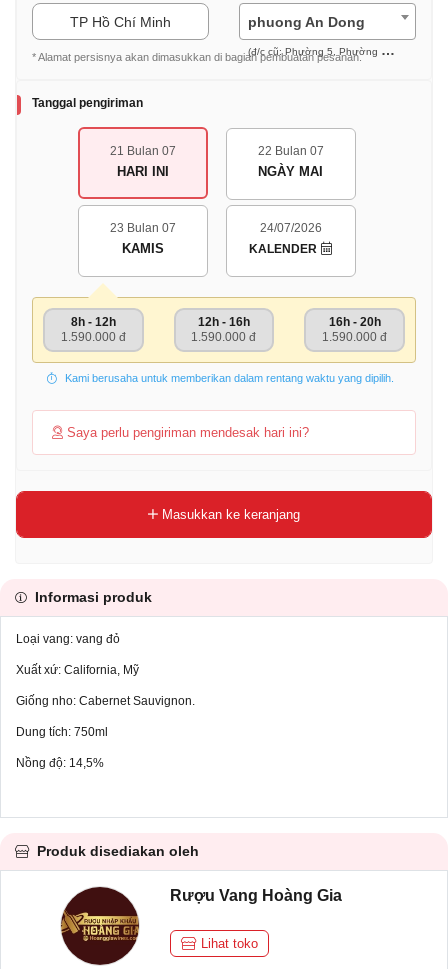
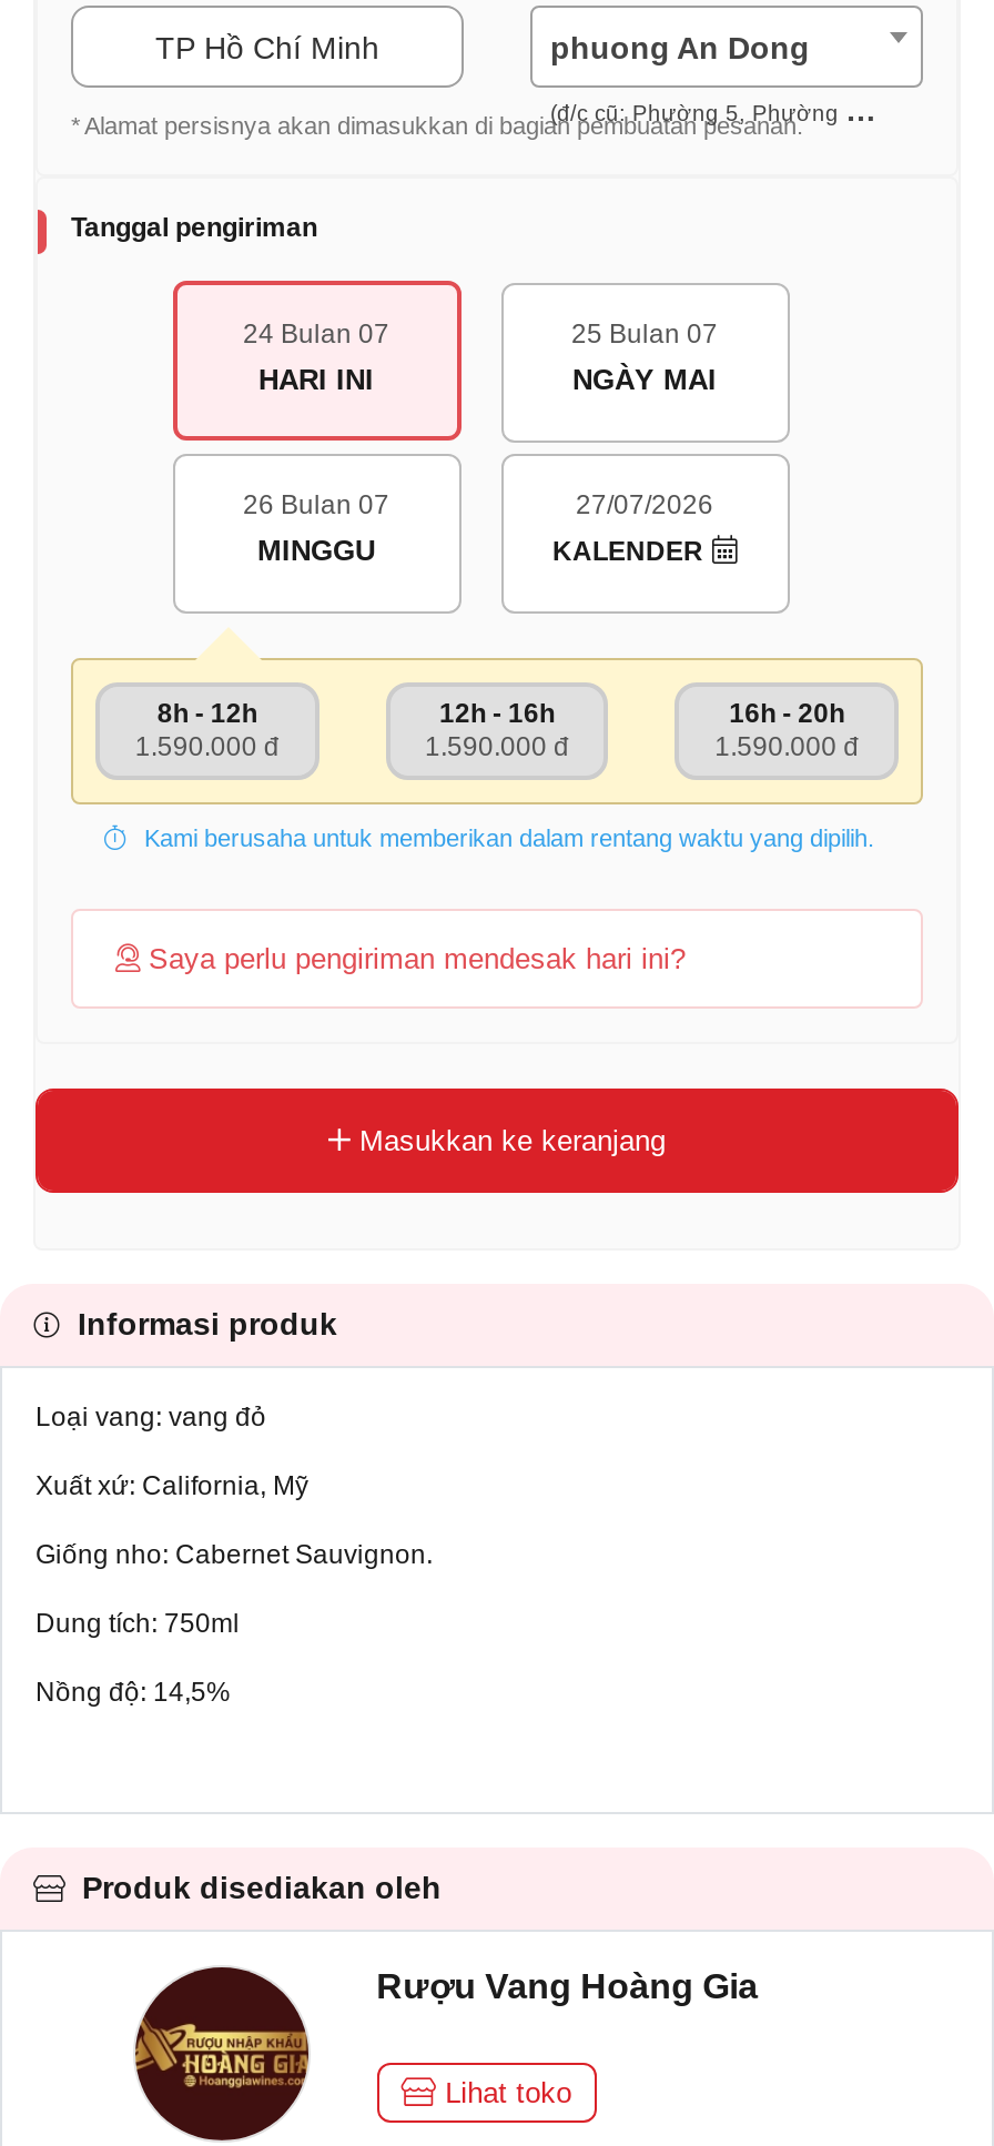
- 21 Bulan 07
+ 24 Bulan 07

- 22 Bulan 07
+ 25 Bulan 07

- 23 Bulan 07
- KAMIS
+ 26 Bulan 07
+ MINGGU

- 24/07/2026
+ 27/07/2026
